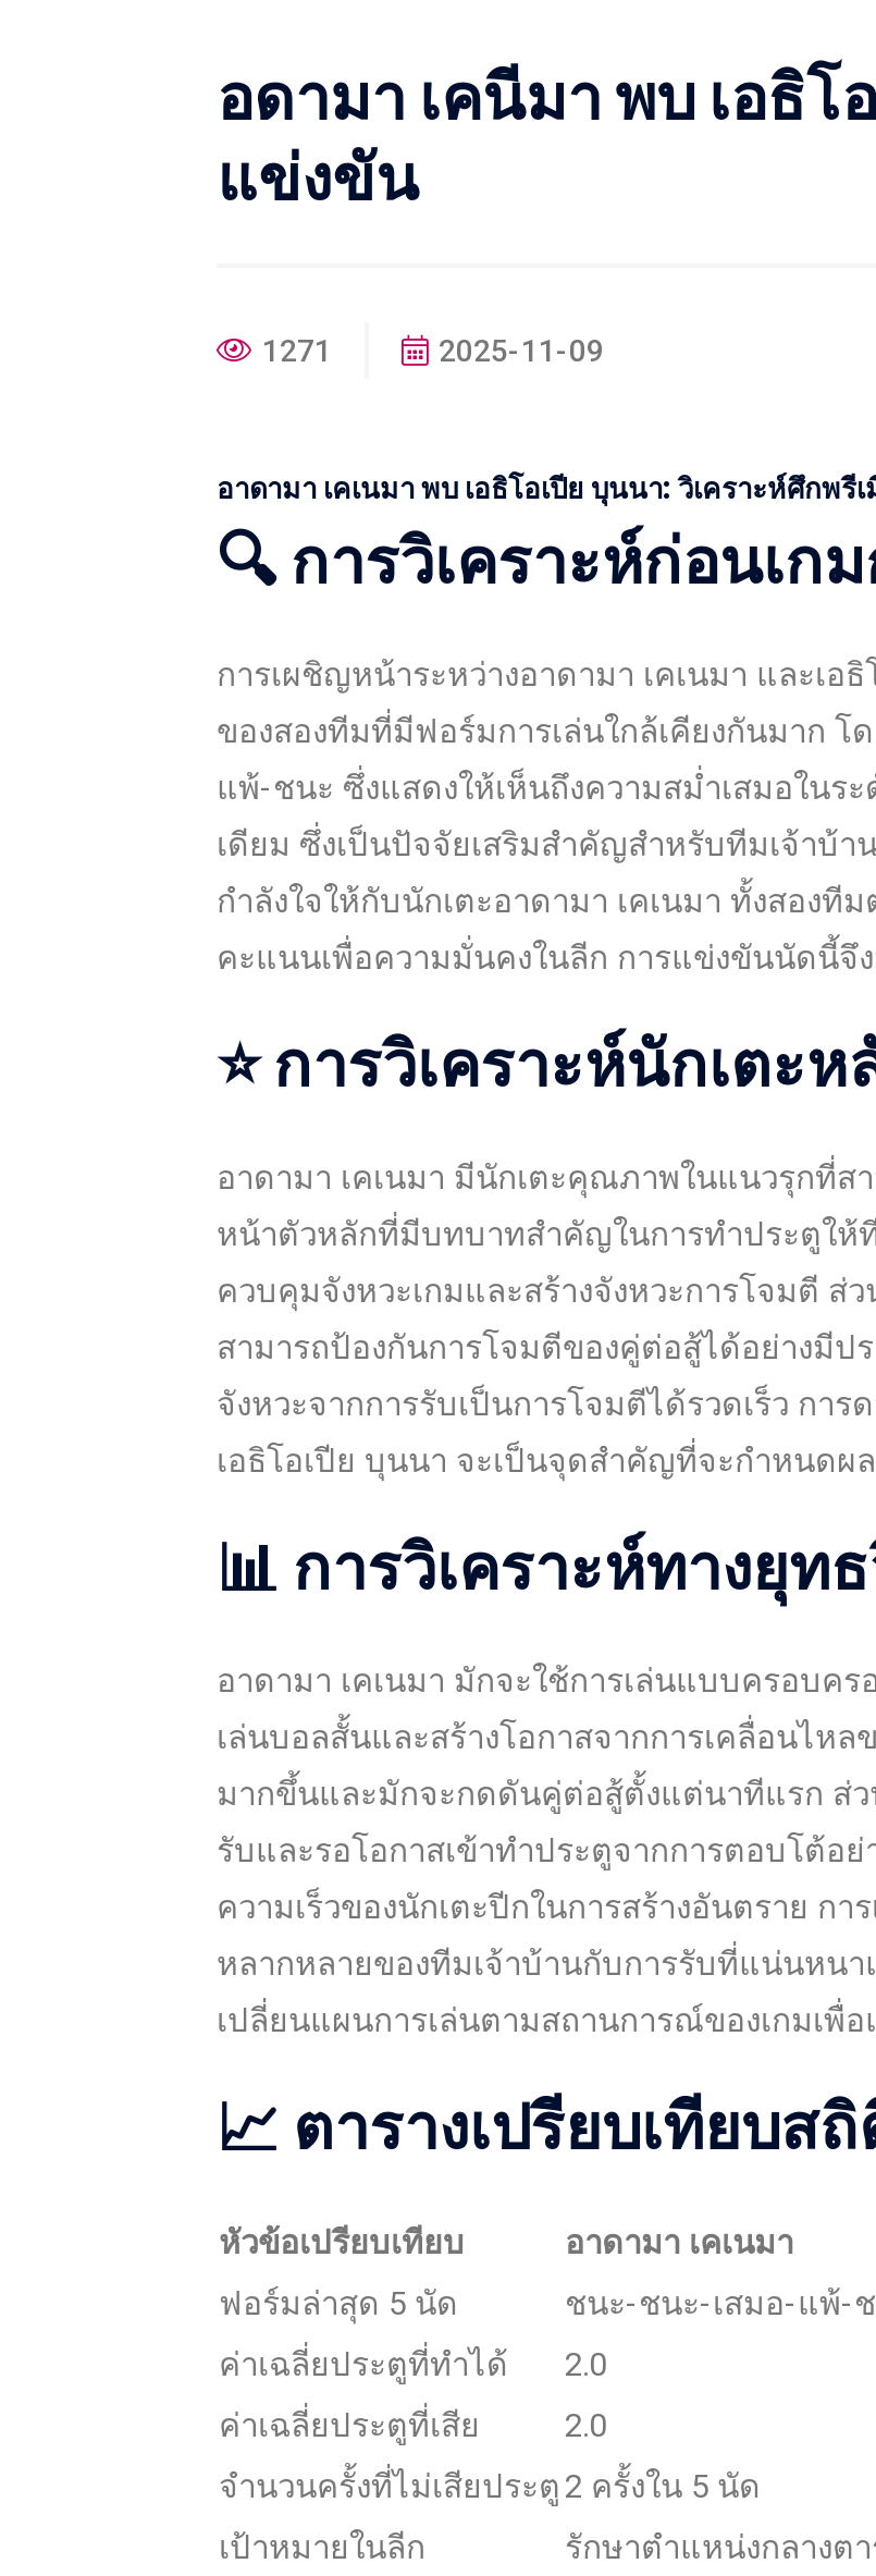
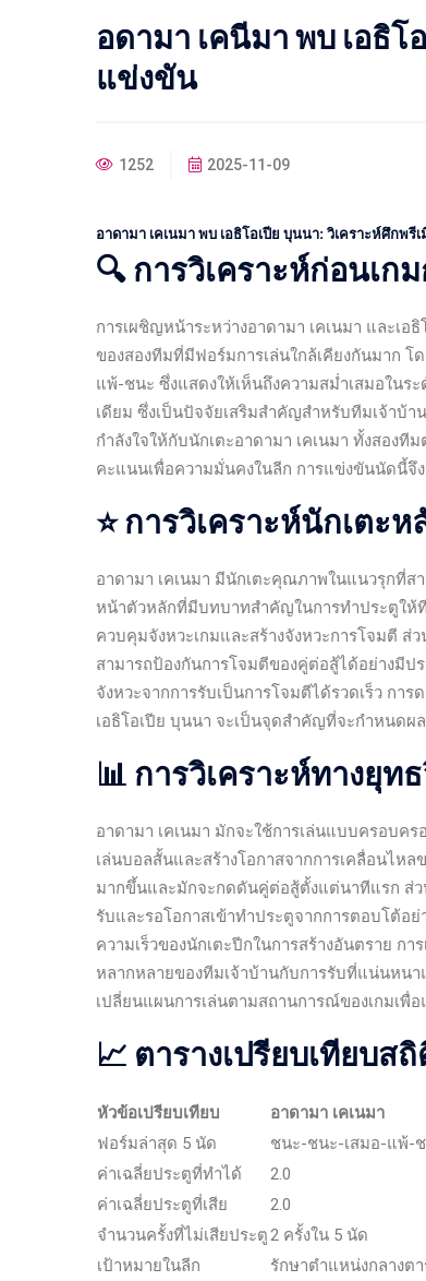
- 1271
+ 1252
